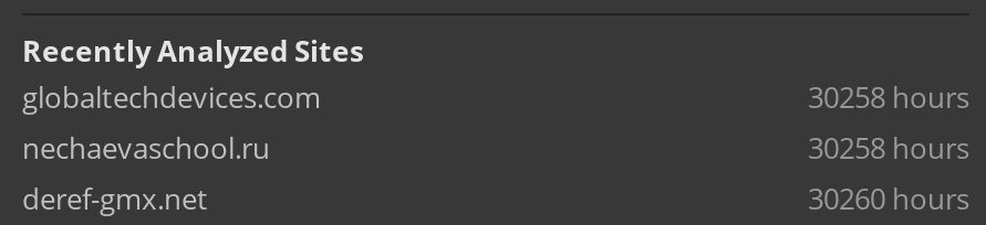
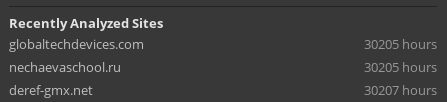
- 30258 hours
+ 30205 hours

- 30258 hours
+ 30205 hours

- 30260 hours
+ 30207 hours
